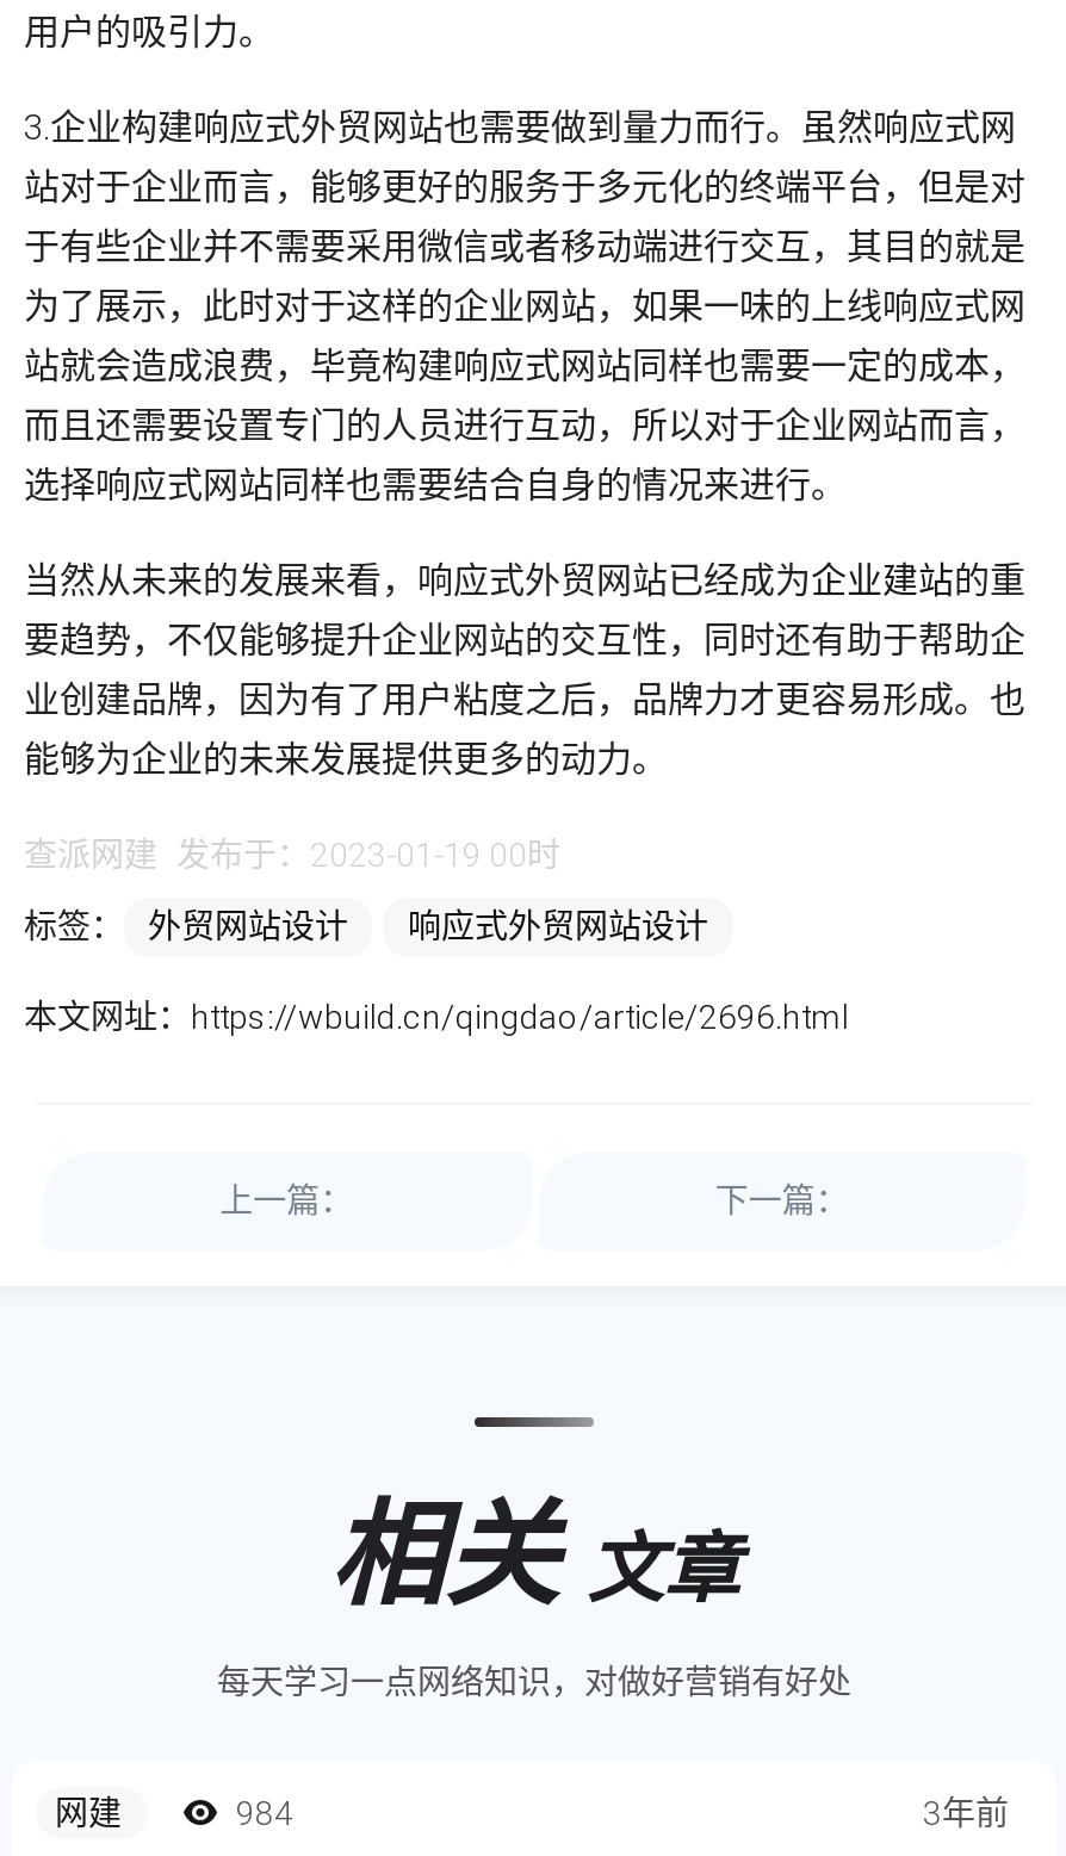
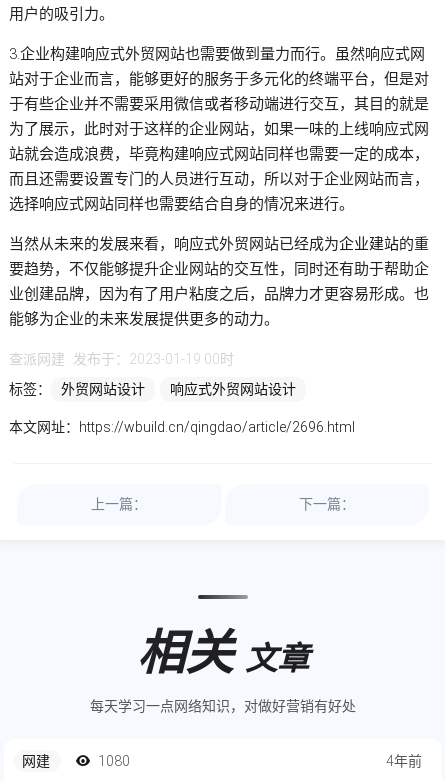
- 984
- 3年前
+ 1080
+ 4年前
